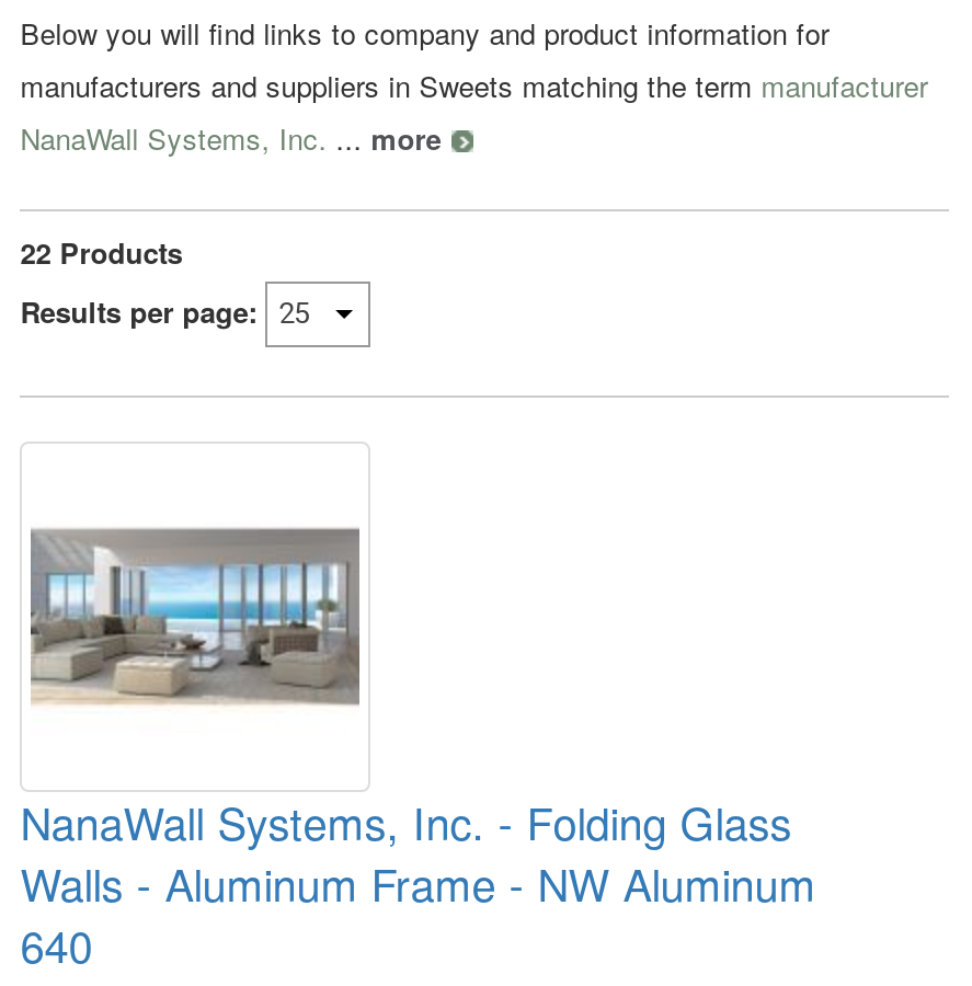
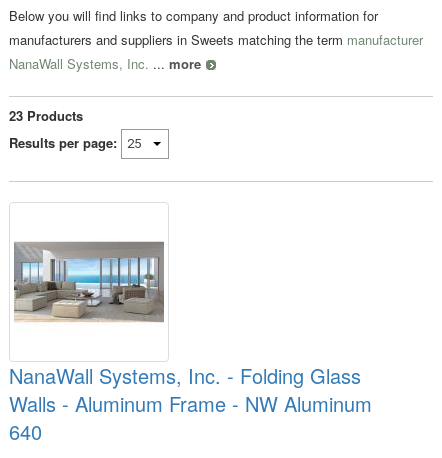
- 22 Products
+ 23 Products
